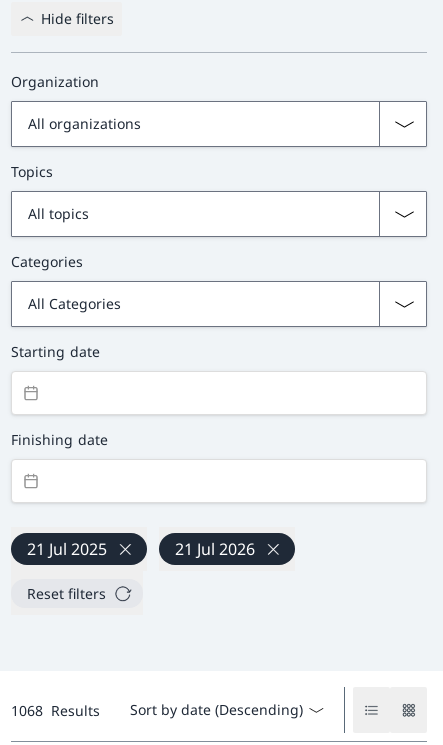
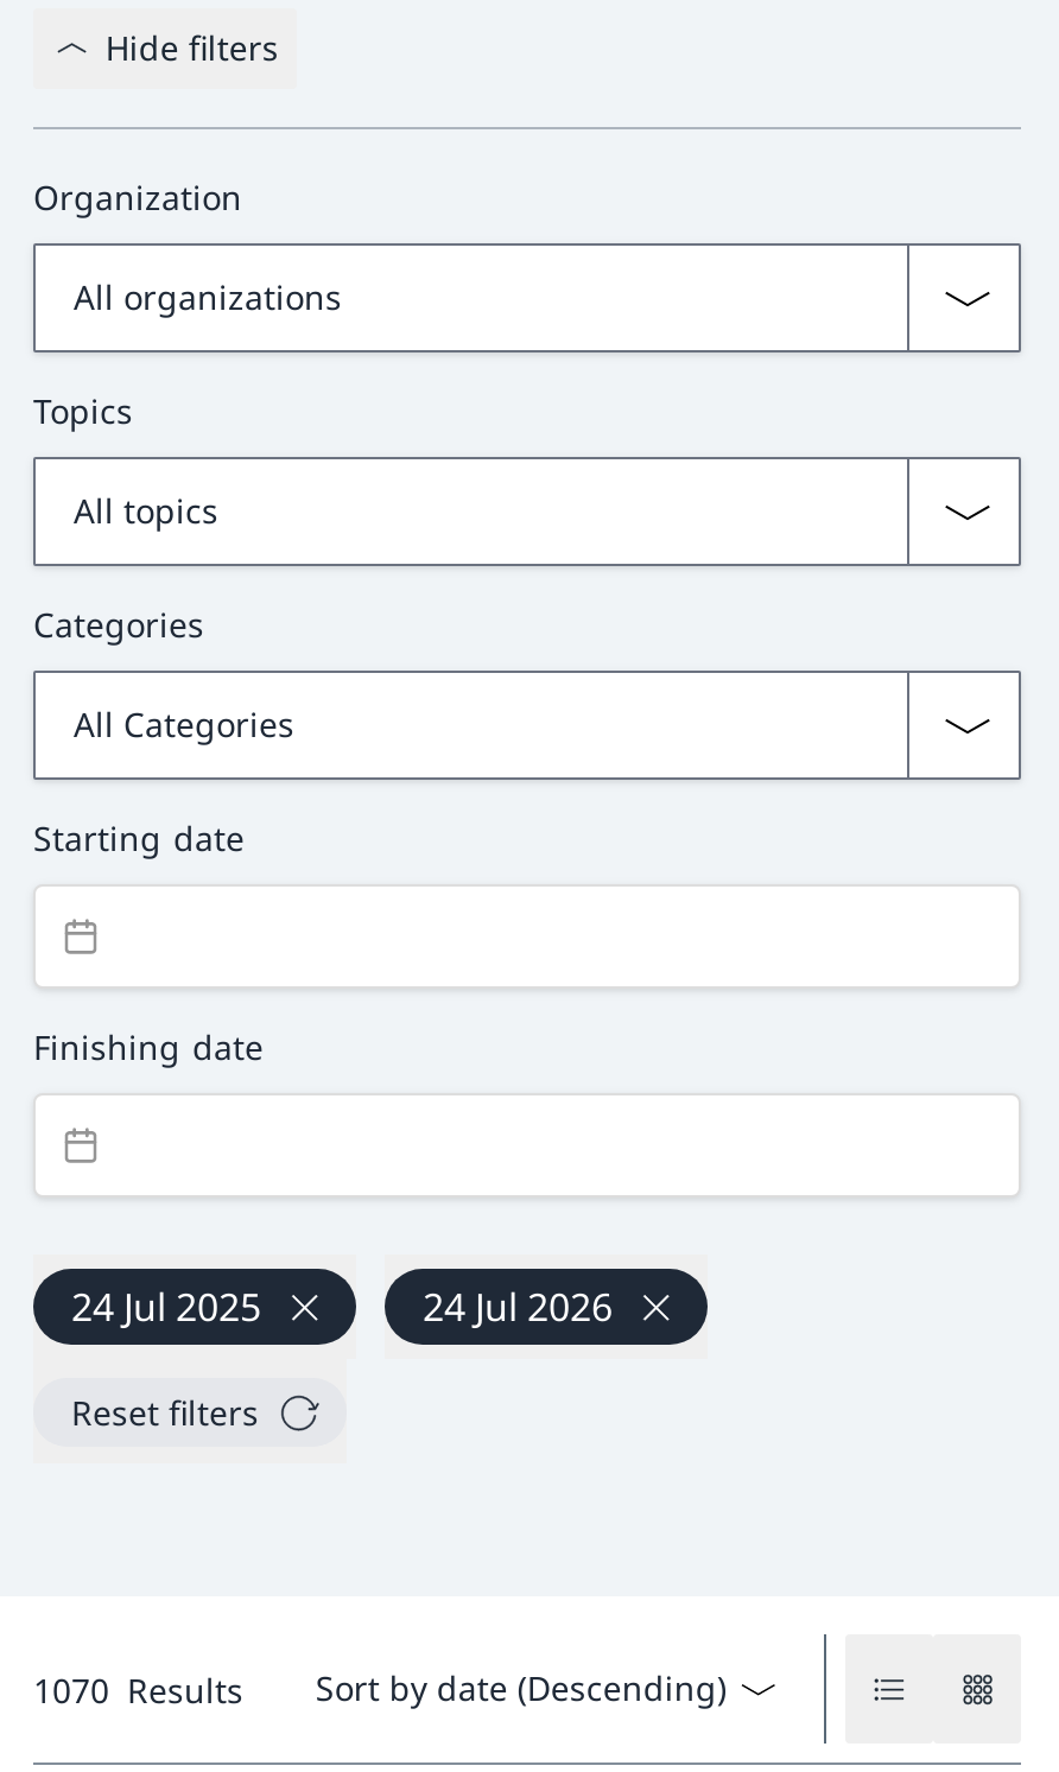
- 21 Jul 2025
+ 24 Jul 2025

- 21 Jul 2026
+ 24 Jul 2026

- 1068 Results
+ 1070 Results
